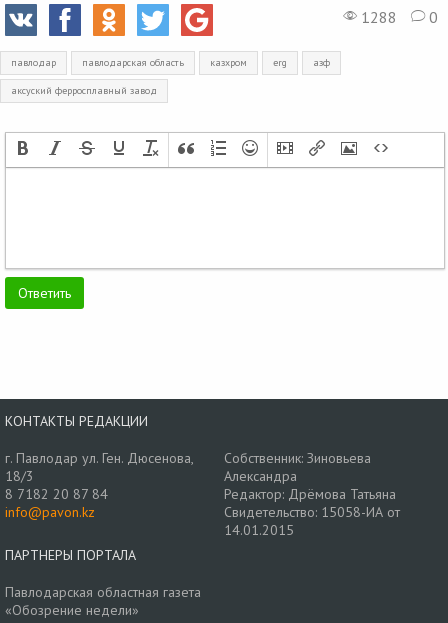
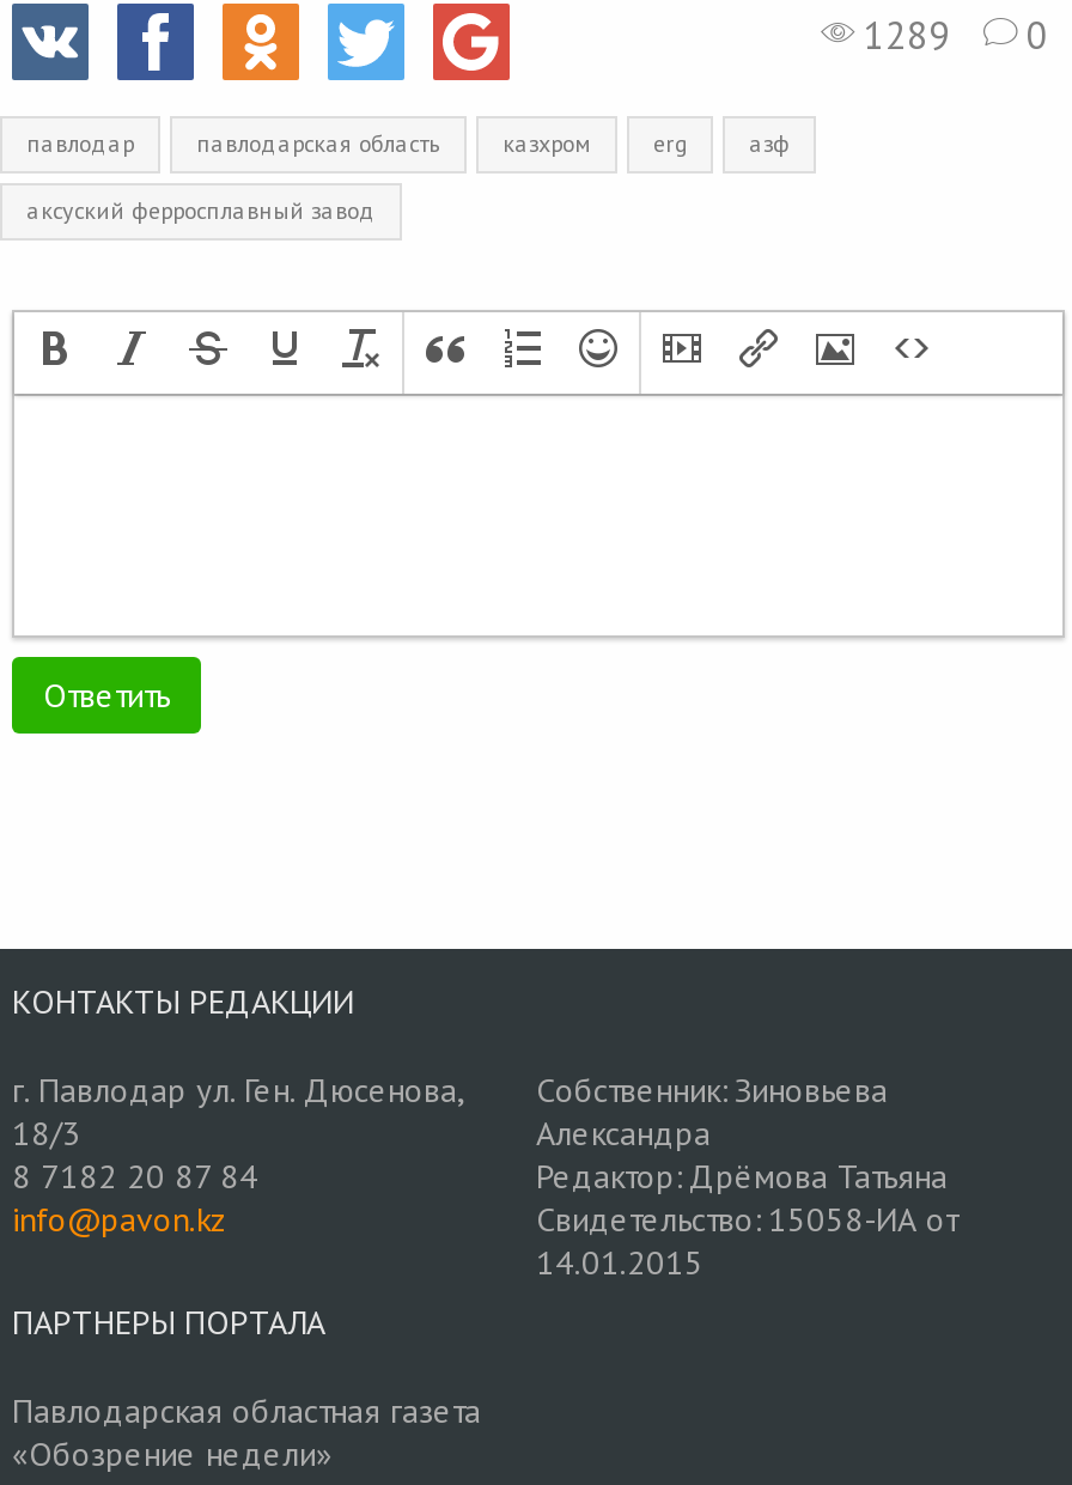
- 1288 0
+ 1289 0
